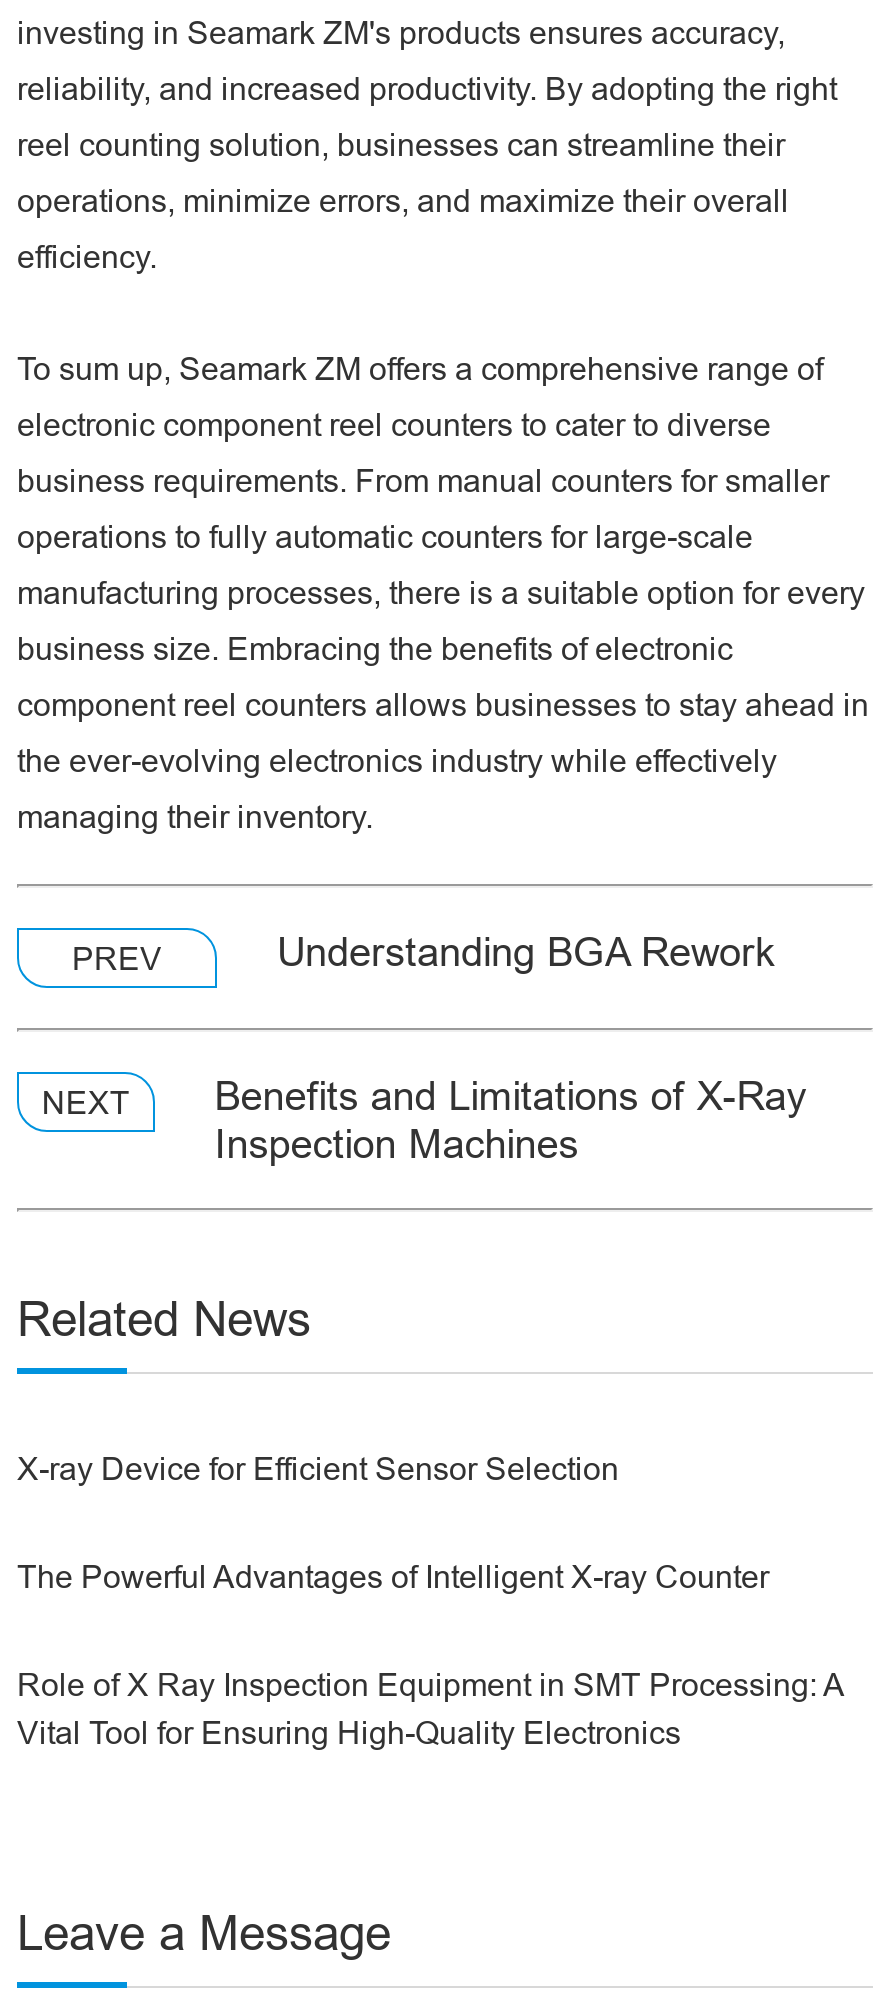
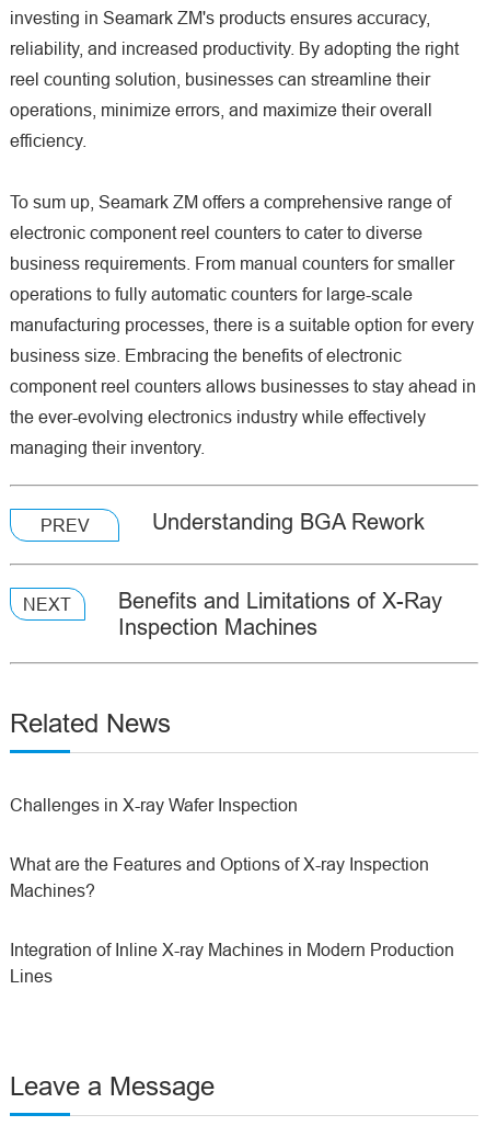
- X-ray Device for Efficient Sensor Selection
+ Challenges in X-ray Wafer Inspection

- The Powerful Advantages of Intelligent X-ray Counter
+ What are the Features and Options of X-ray Inspection
+ Machines?

- Role of X Ray Inspection Equipment in SMT Processing: A
- Vital Tool for Ensuring High-Quality Electronics
+ Integration of Inline X-ray Machines in Modern Production
+ Lines
